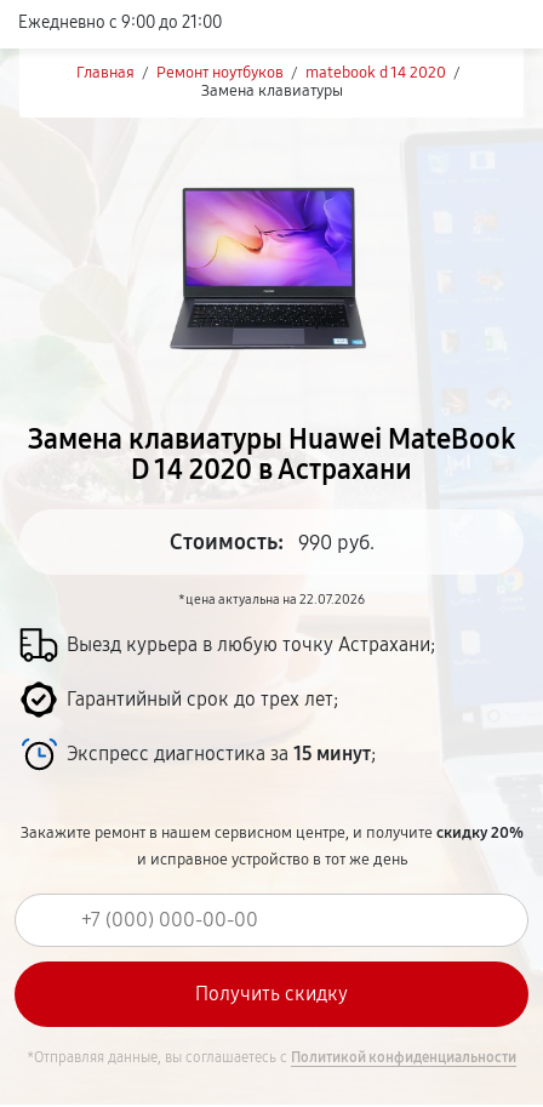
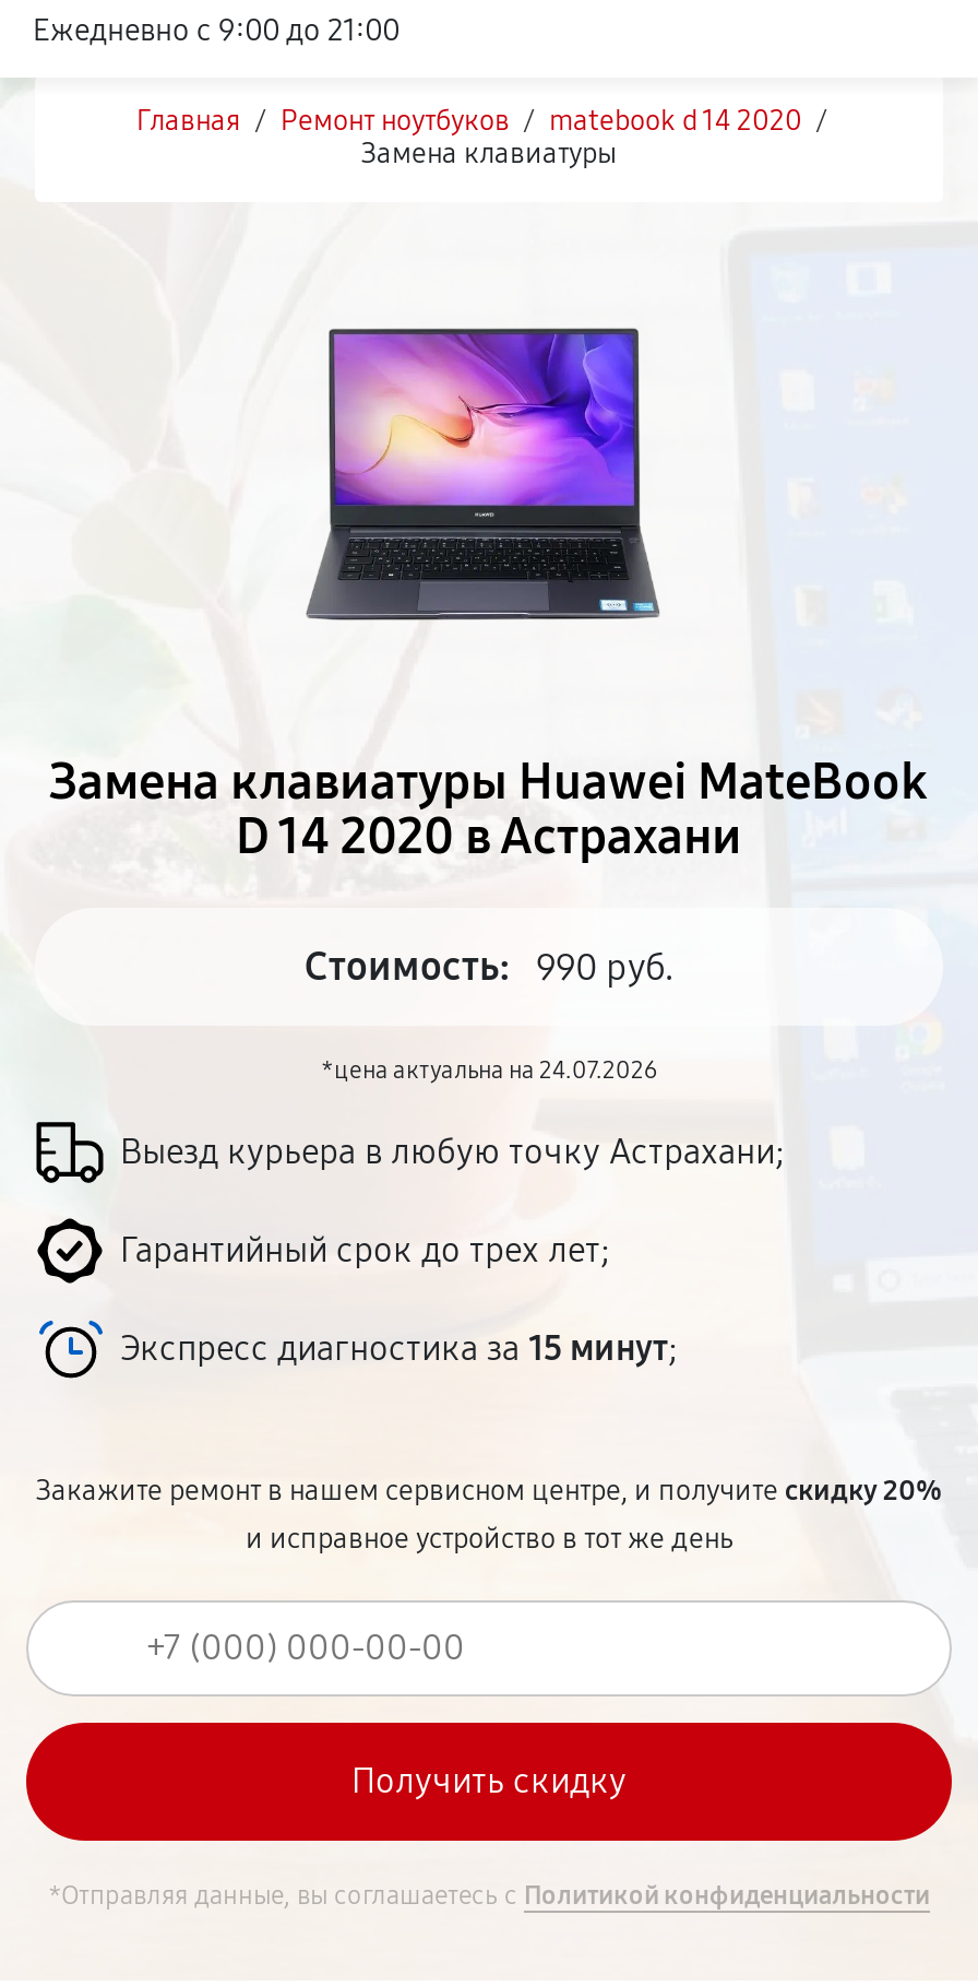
- *цена актуальна на 22.07.2026
+ *цена актуальна на 24.07.2026
